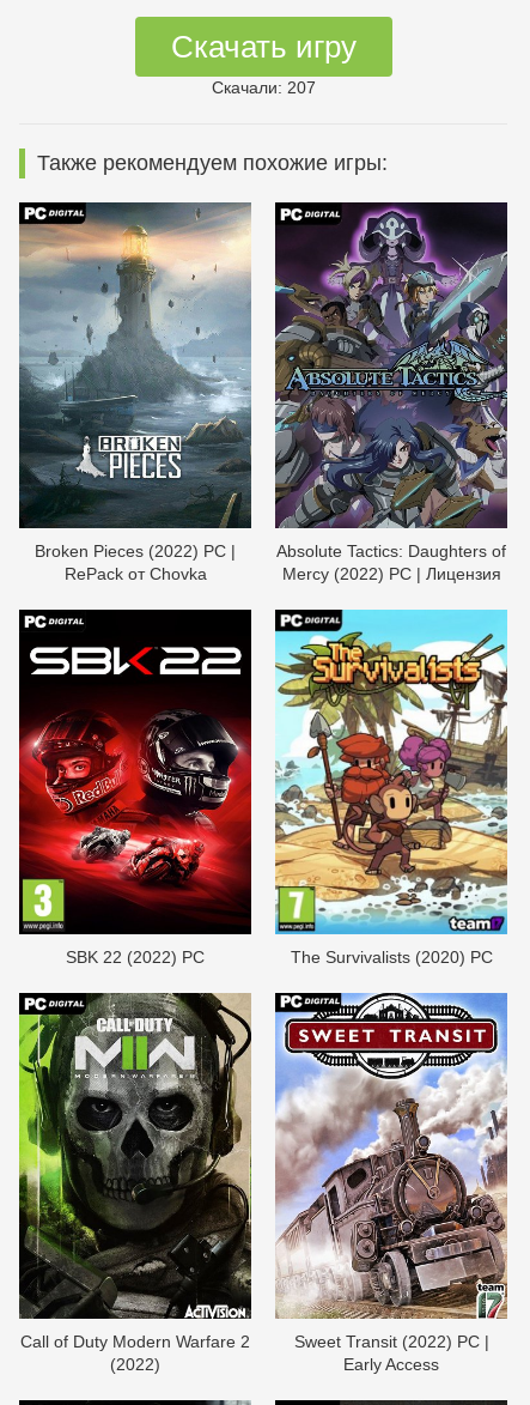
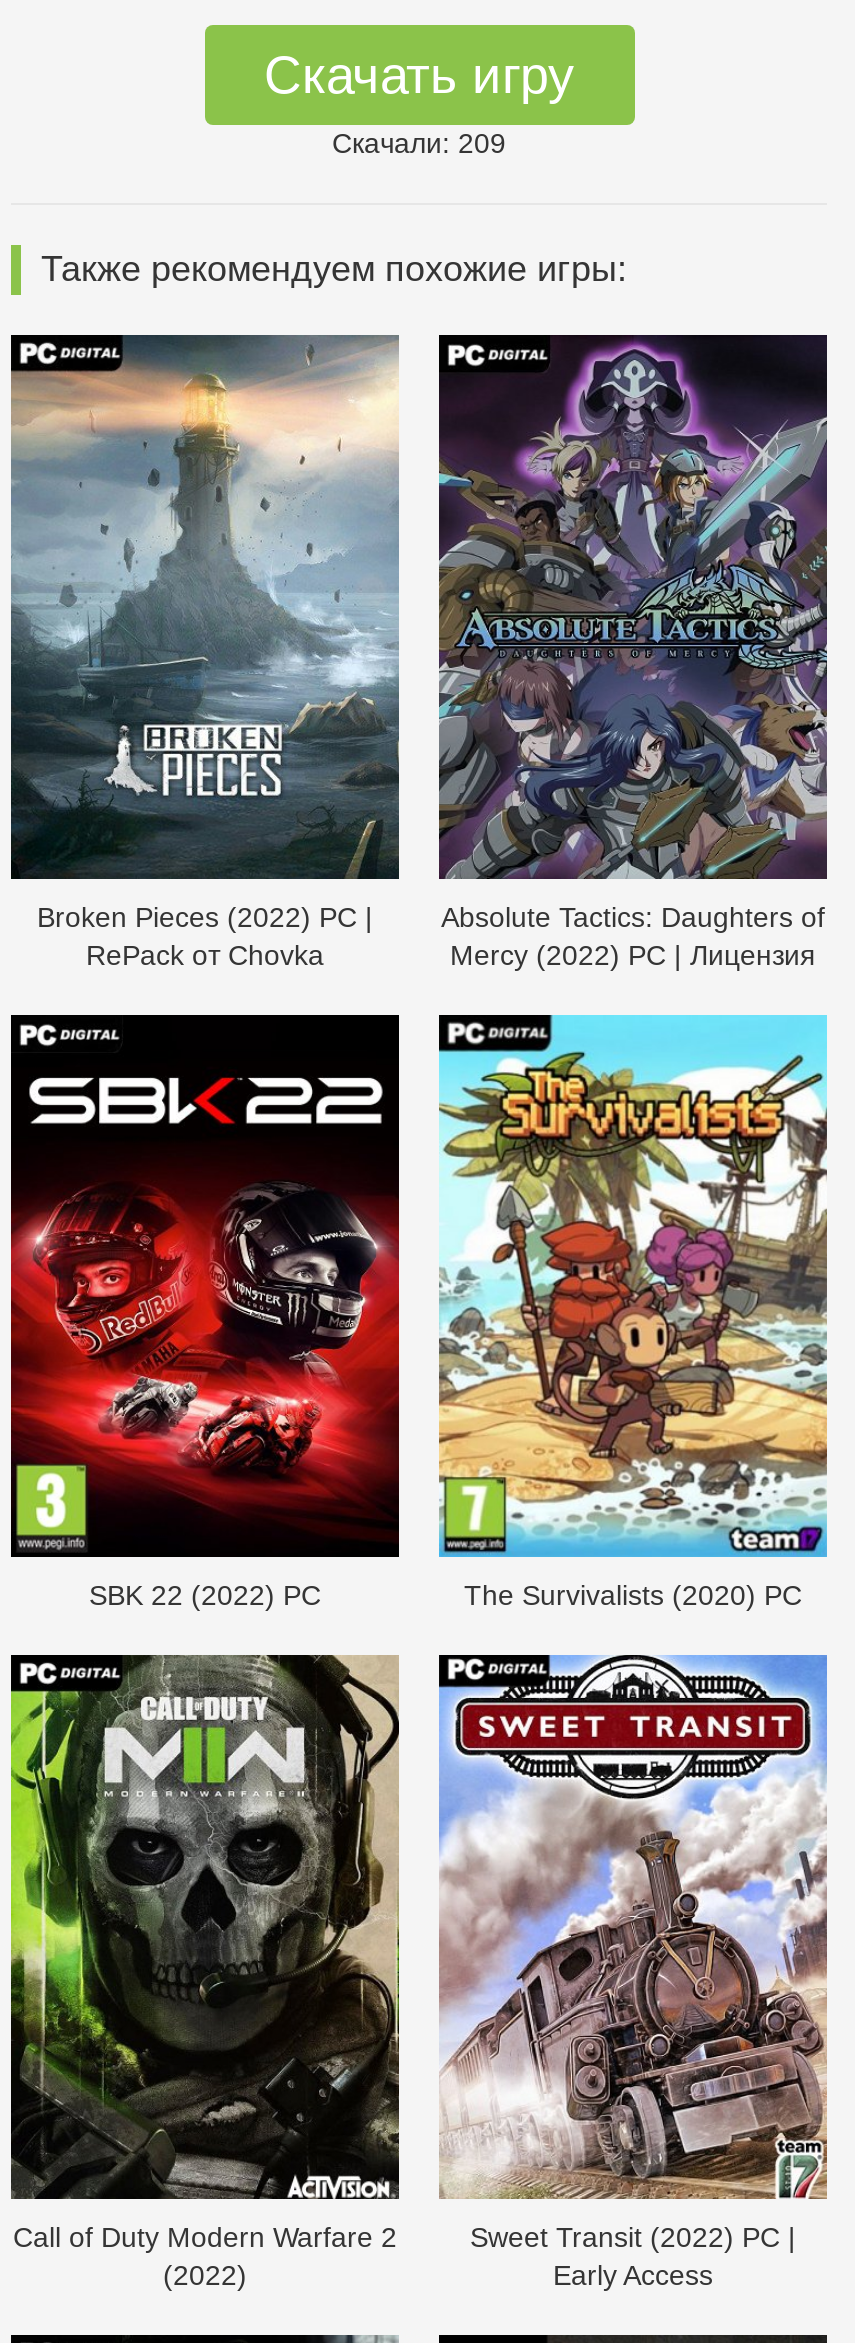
- Скачали: 207
+ Скачали: 209
